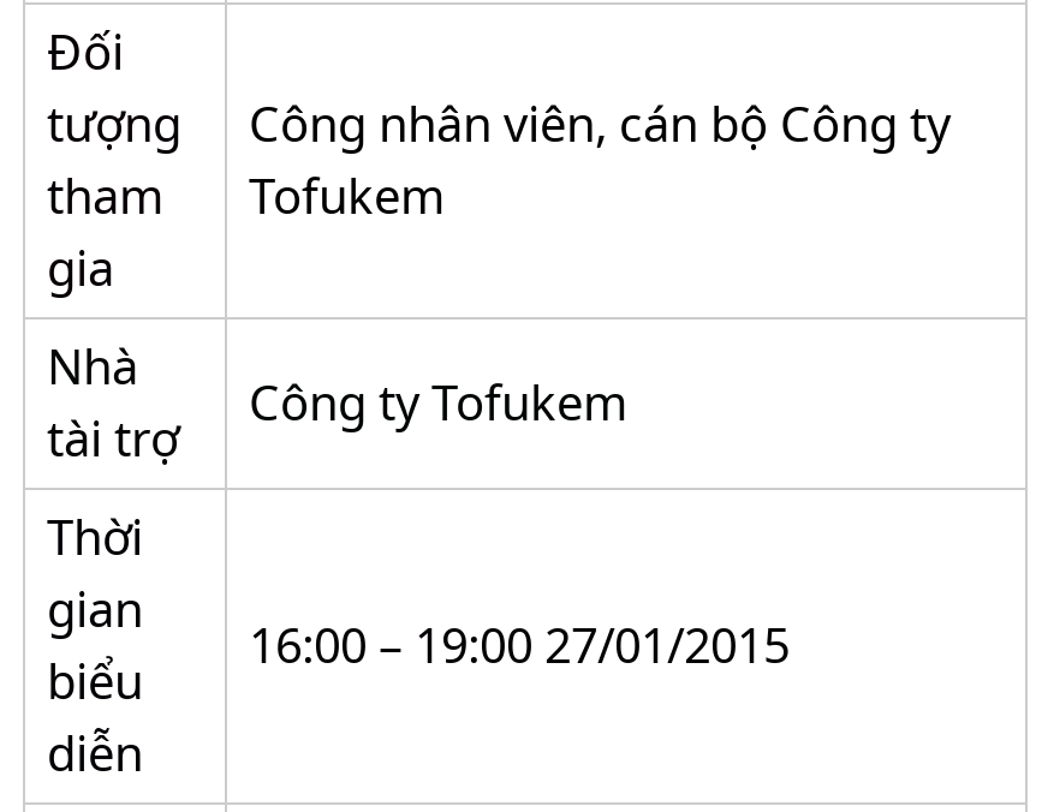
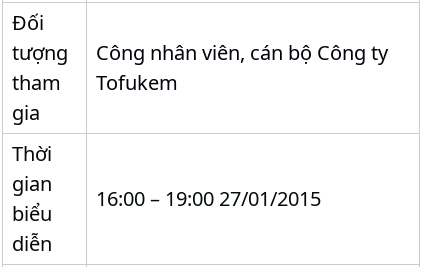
- Nhà
- tài trợ

- Công ty Tofukem
